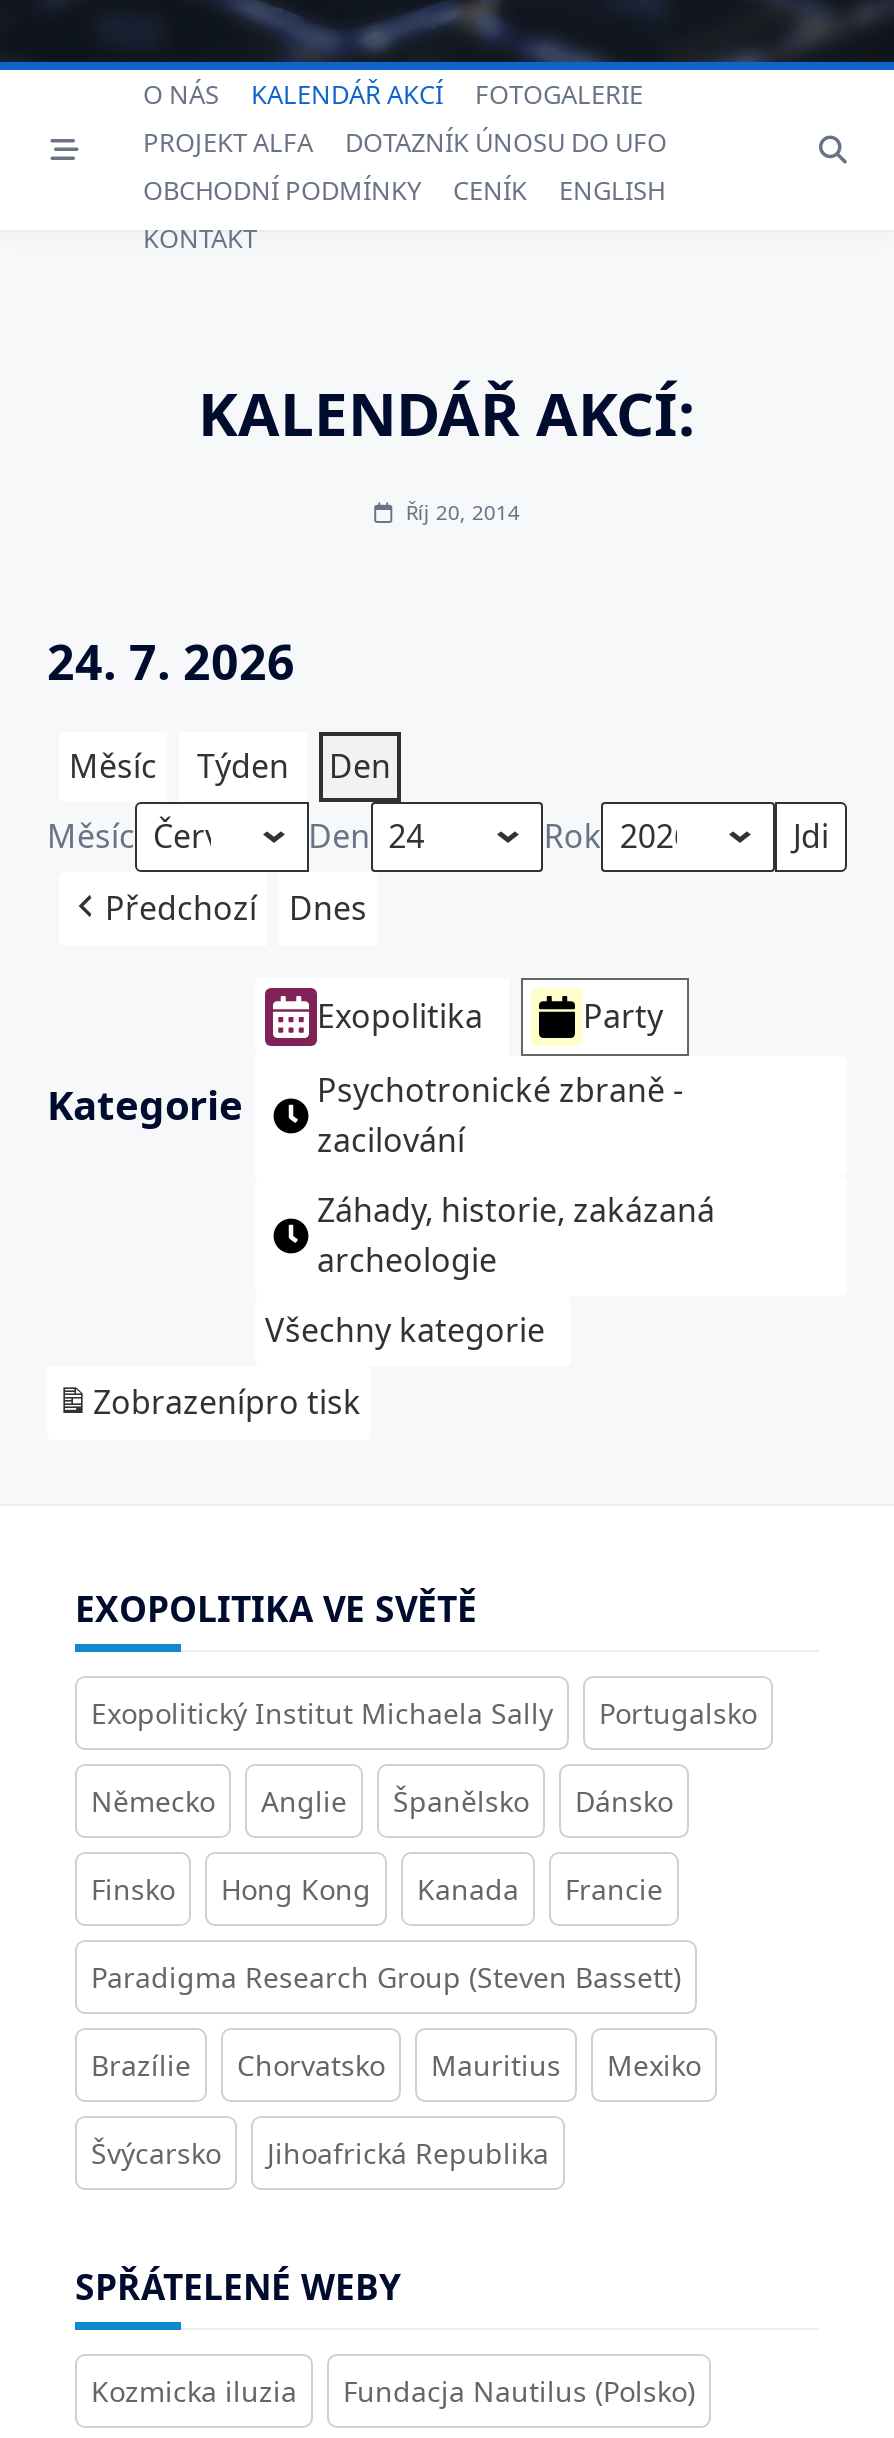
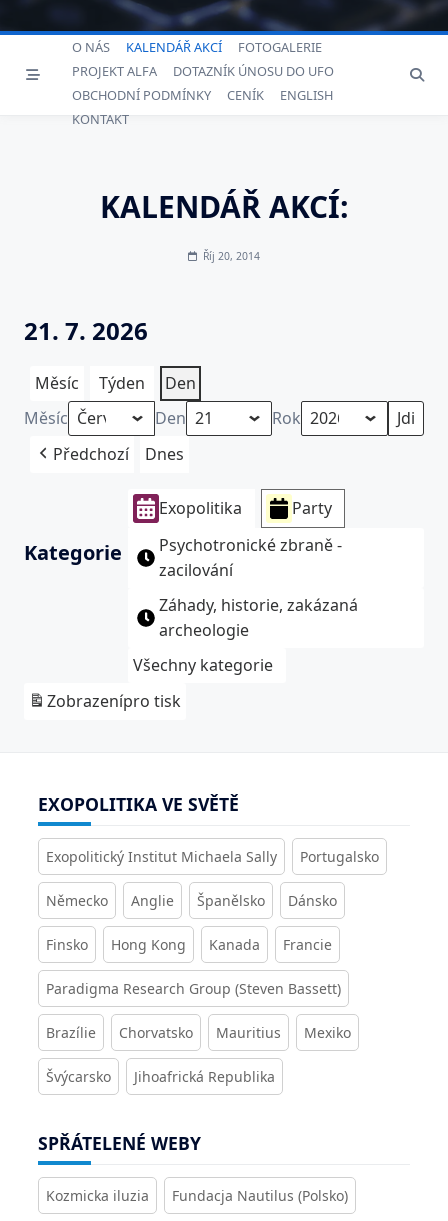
- 24. 7. 2026
+ 21. 7. 2026
